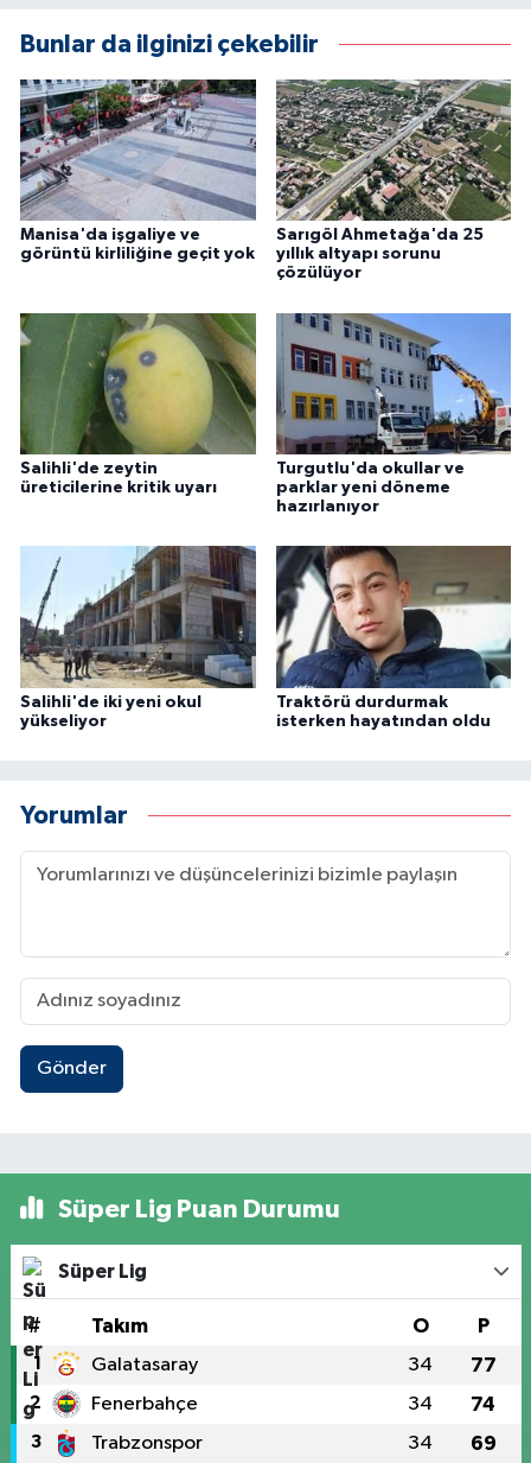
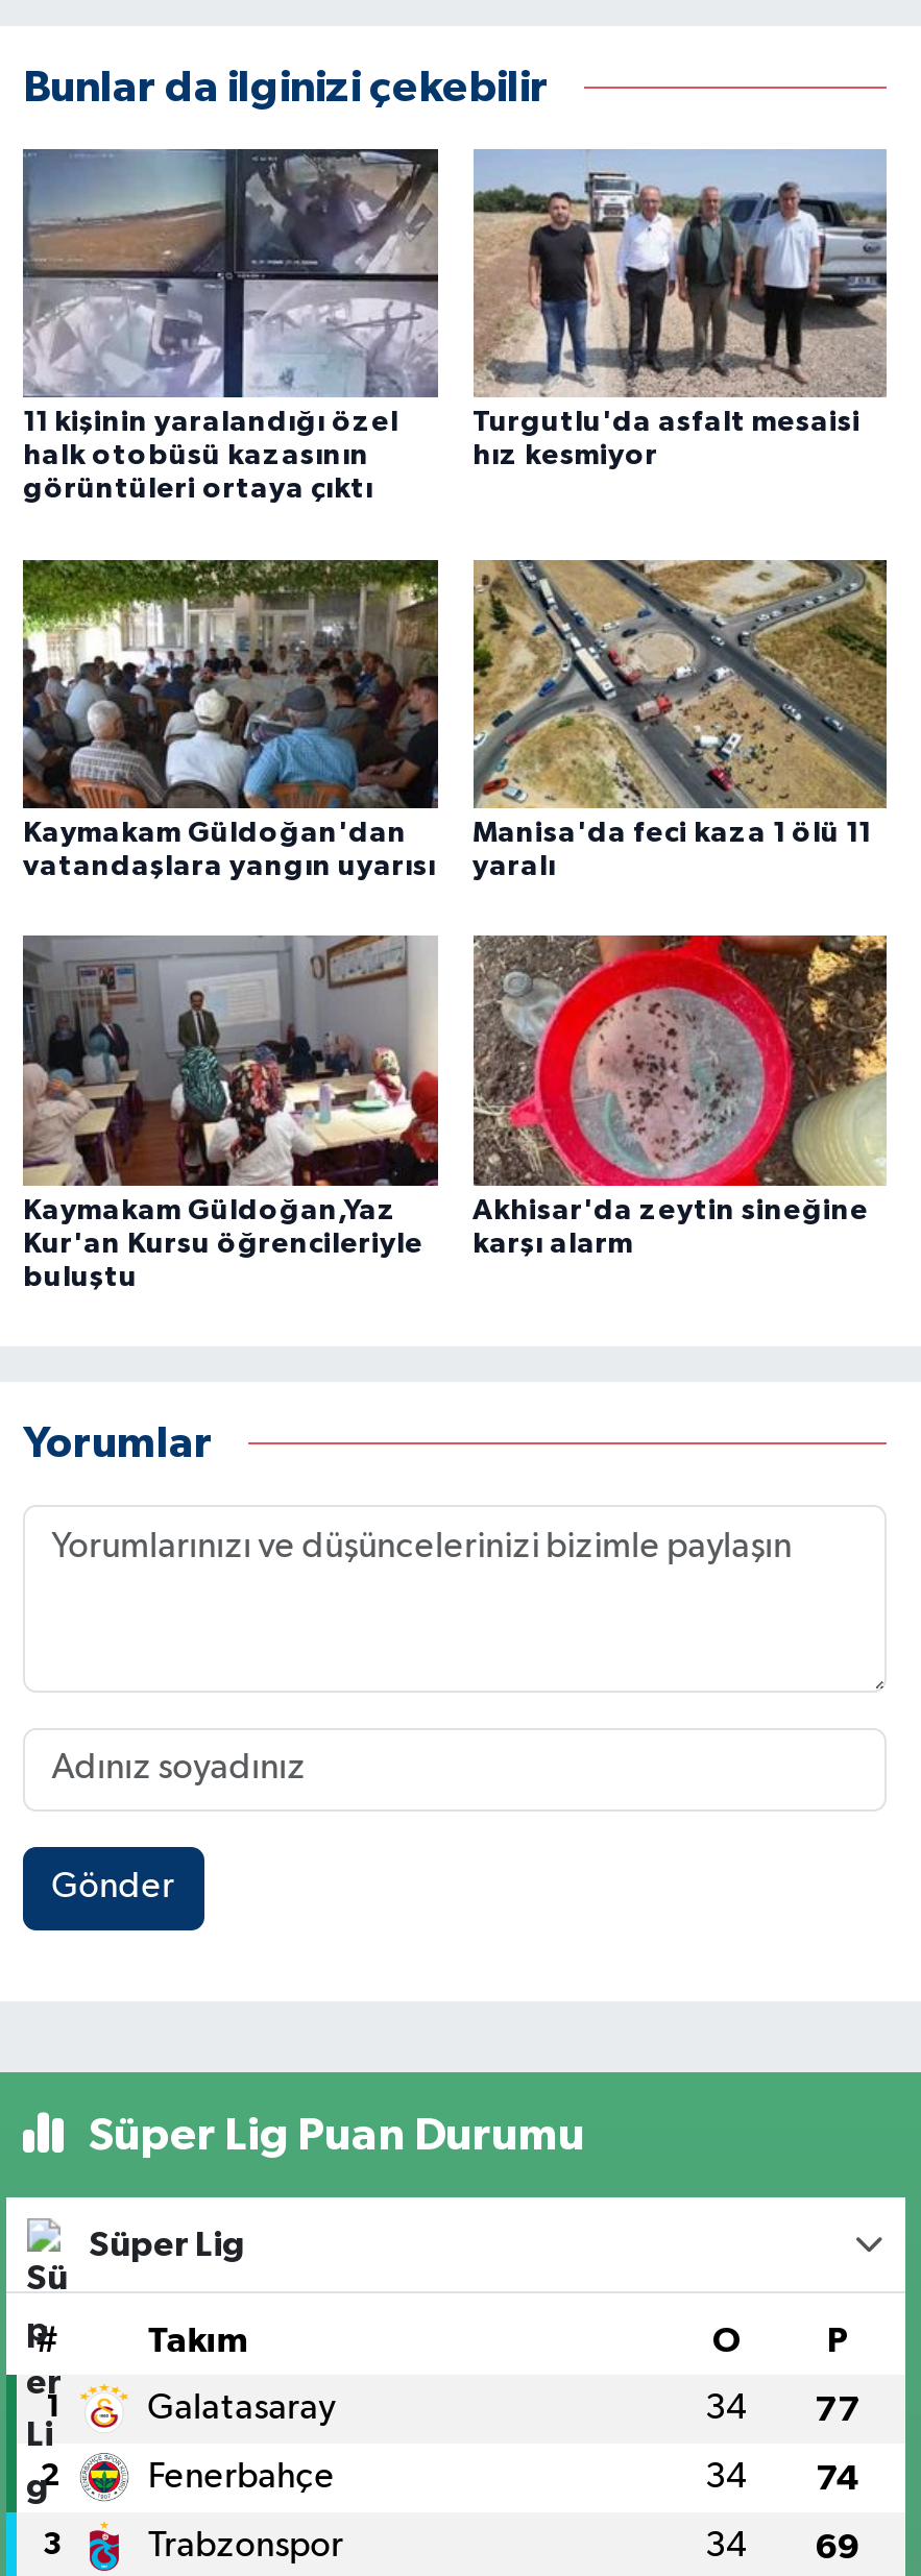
- [image]
- Manisa'da işgaliye ve
- görüntü kirliliğine geçit yok
+ [image]
+ 11 kişinin yaralandığı özel
+ halk otobüsü kazasının
+ görüntüleri ortaya çıktı

- [image]
- Sarıgöl Ahmetağa'da 25
- yıllık altyapı sorunu
- çözülüyor
+ [image]
+ Turgutlu'da asfalt mesaisi
+ hız kesmiyor

- [image]
- Salihli'de zeytin
- üreticilerine kritik uyarı
+ [image]
+ Kaymakam Güldoğan'dan
+ vatandaşlara yangın uyarısı

- [image]
- Turgutlu'da okullar ve
- parklar yeni döneme
- hazırlanıyor
+ [image]
+ Manisa'da feci kaza 1 ölü 11
+ yaralı

- [image]
- Salihli'de iki yeni okul
- yükseliyor
+ [image]
+ Kaymakam Güldoğan,Yaz
+ Kur'an Kursu öğrencileriyle
+ buluştu

- [image]
- Traktörü durdurmak
- isterken hayatından oldu
+ [image]
+ Akhisar'da zeytin sineğine
+ karşı alarm
